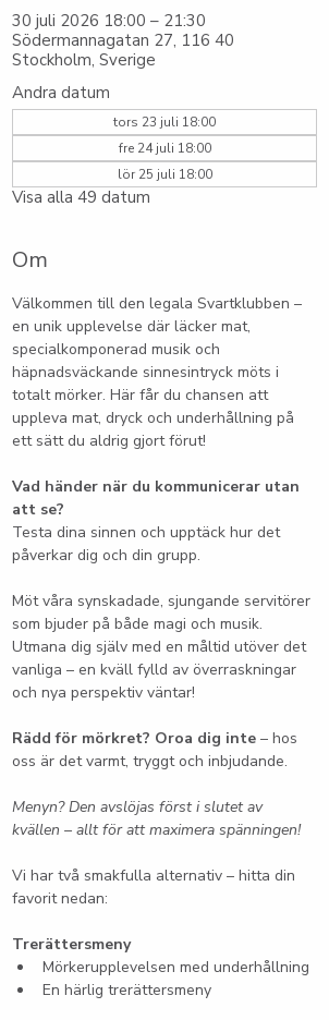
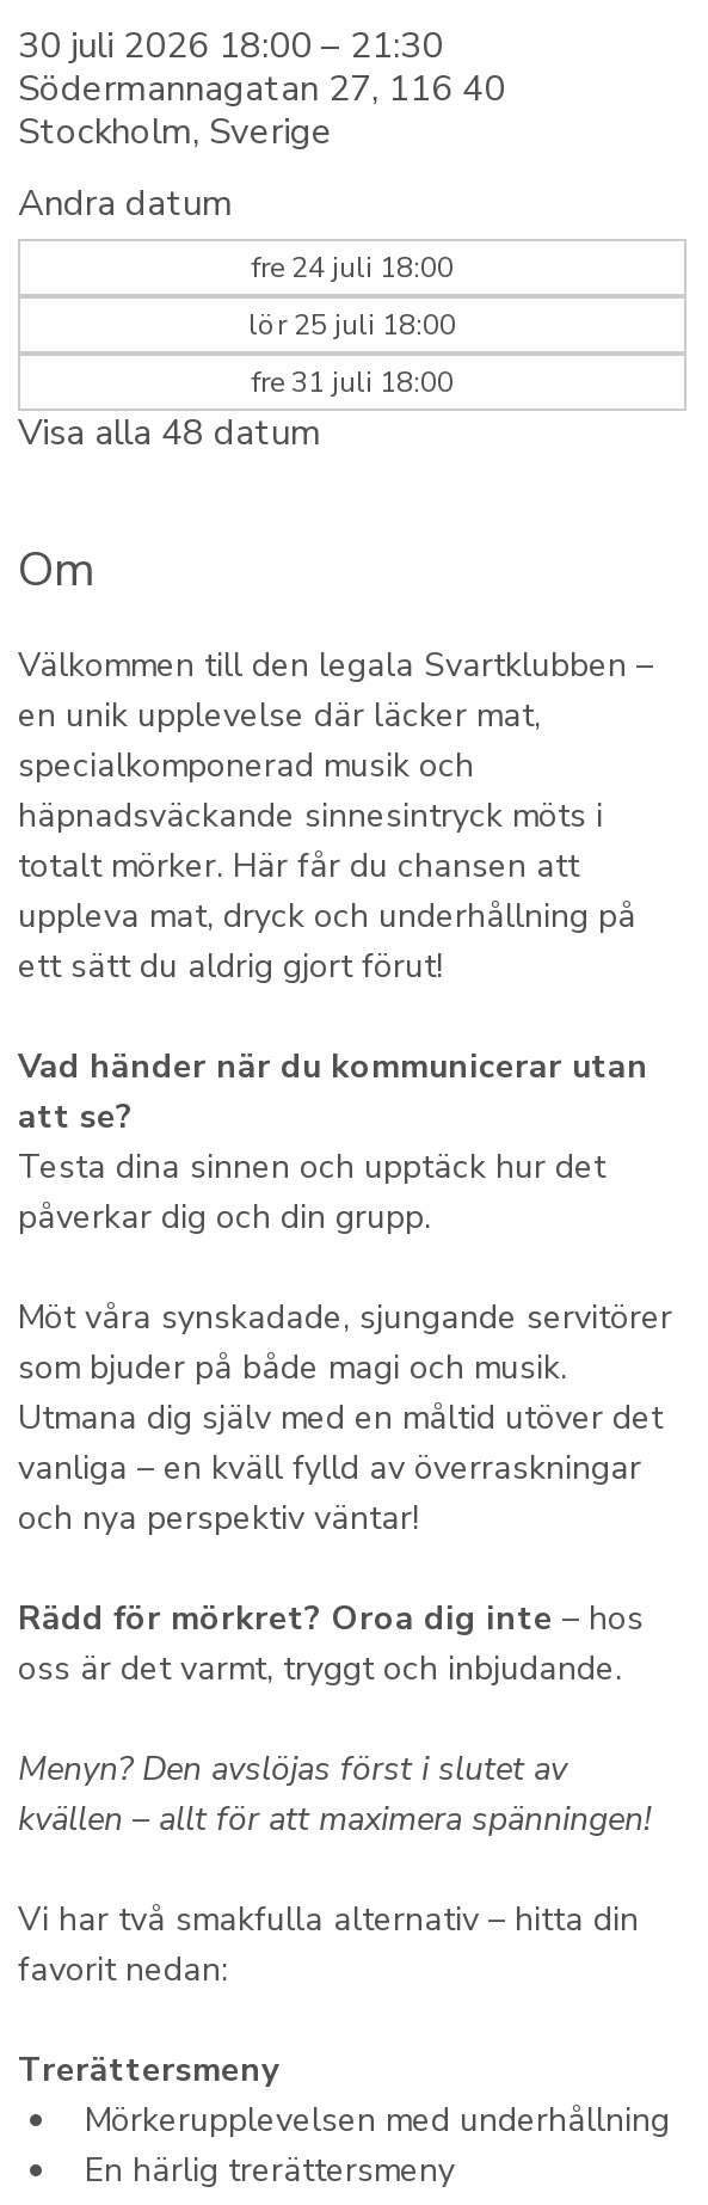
- tors 23 juli 18:00

moved up: fre 24 juli 18:00 | lör 25 juli 18:00

- Visa alla 49 datum
+ fre 31 juli 18:00
+ Visa alla 48 datum
